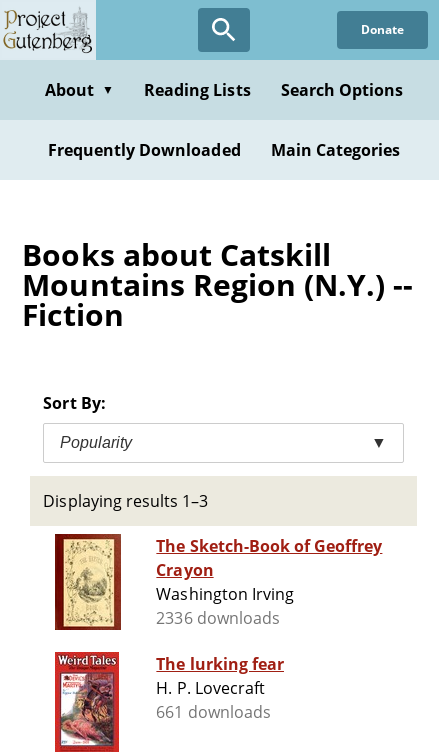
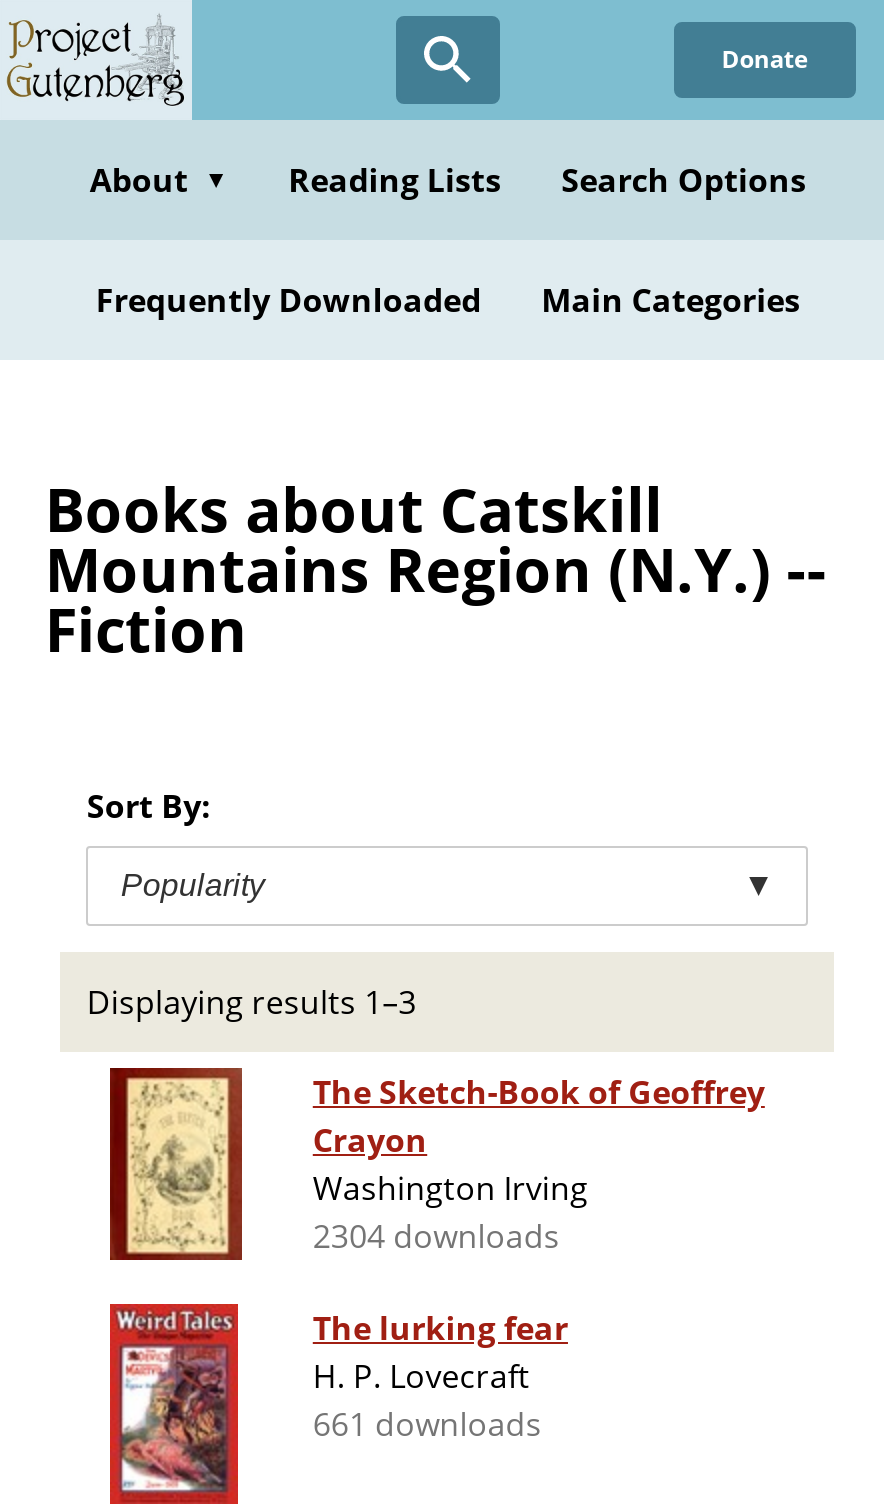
- 2336 downloads
+ 2304 downloads
